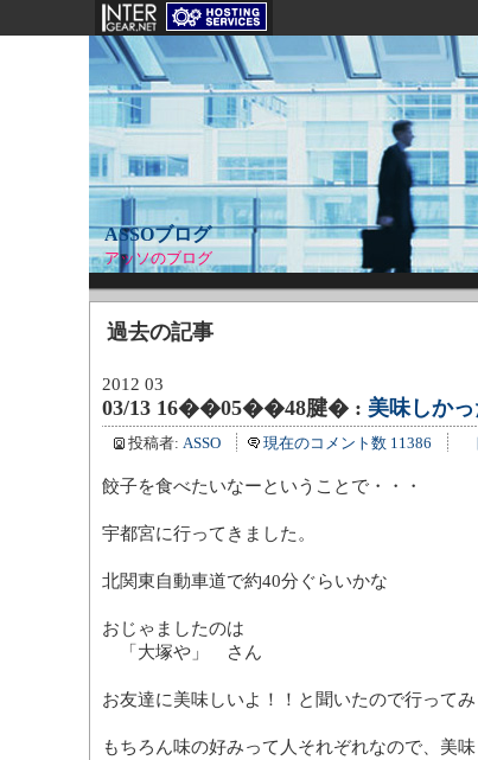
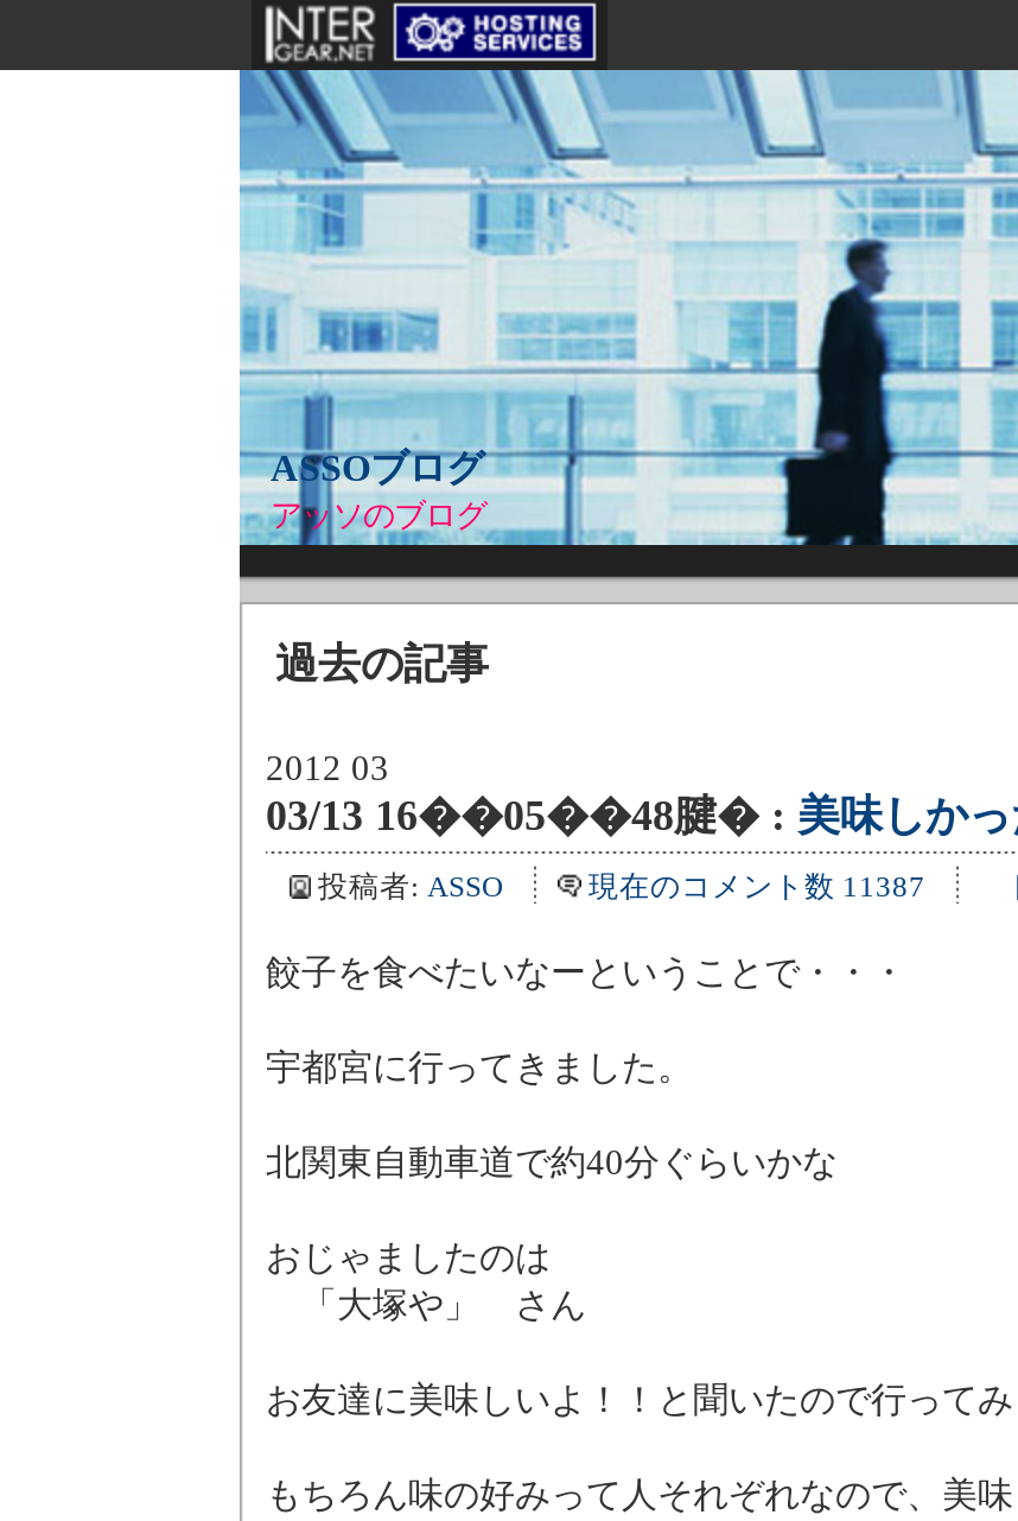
- 現在のコメント数 11386
+ 現在のコメント数 11387
